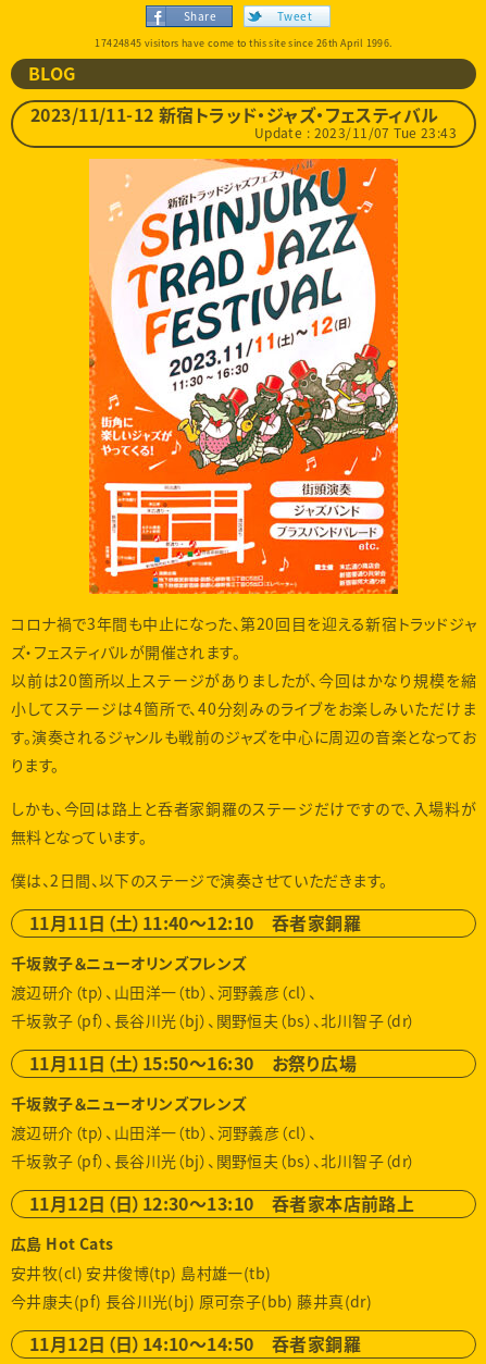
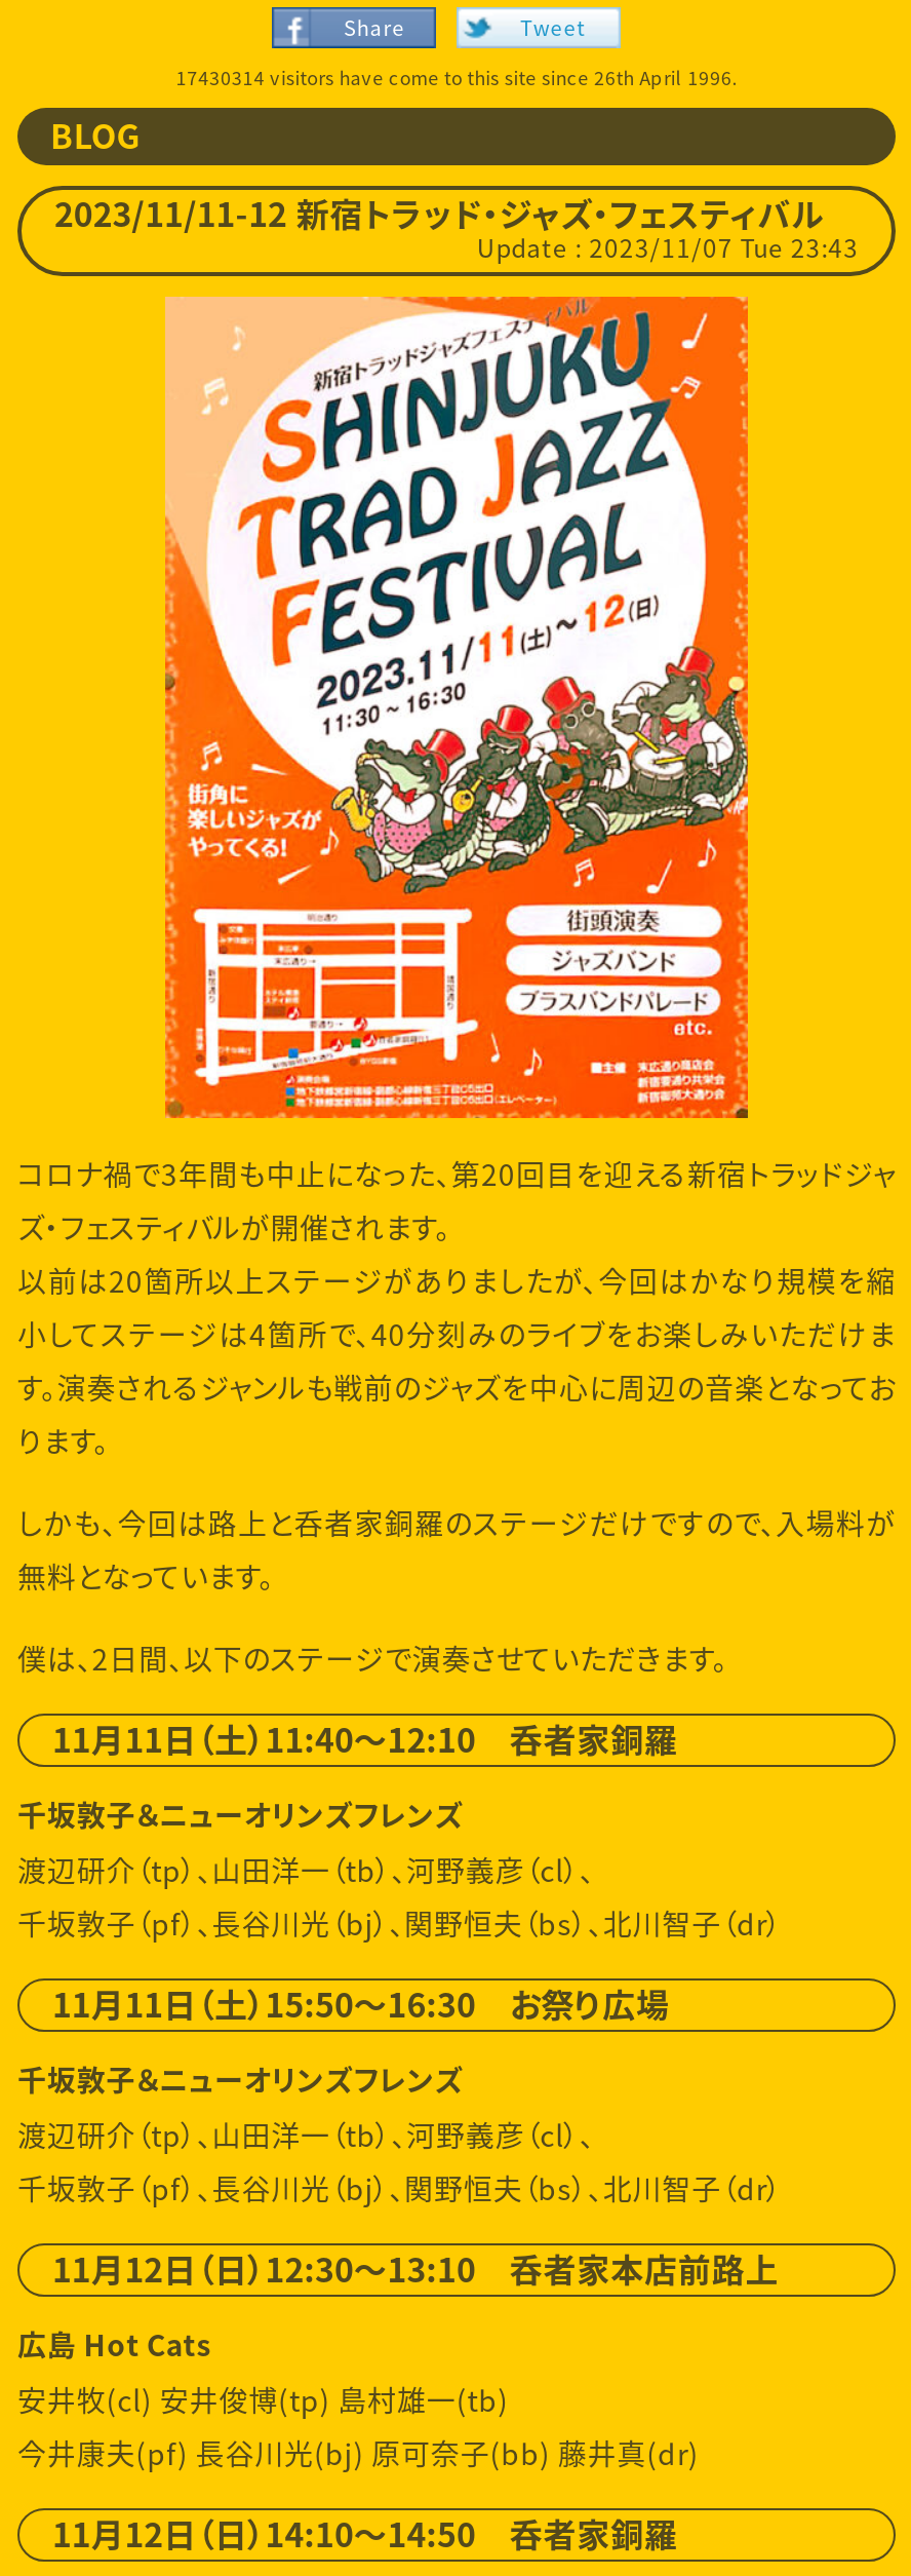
- 17424845 visitors have come to this site since 26th April 1996.
+ 17430314 visitors have come to this site since 26th April 1996.
